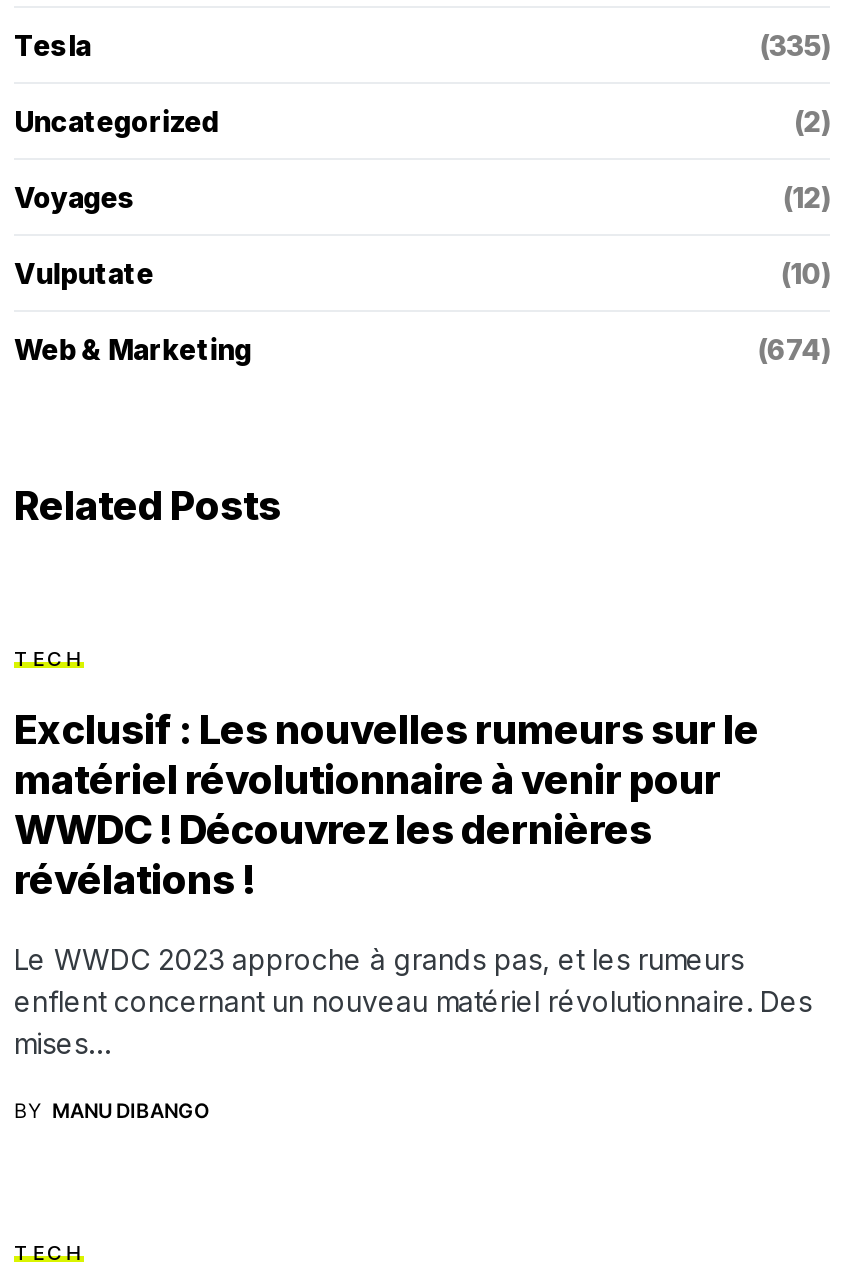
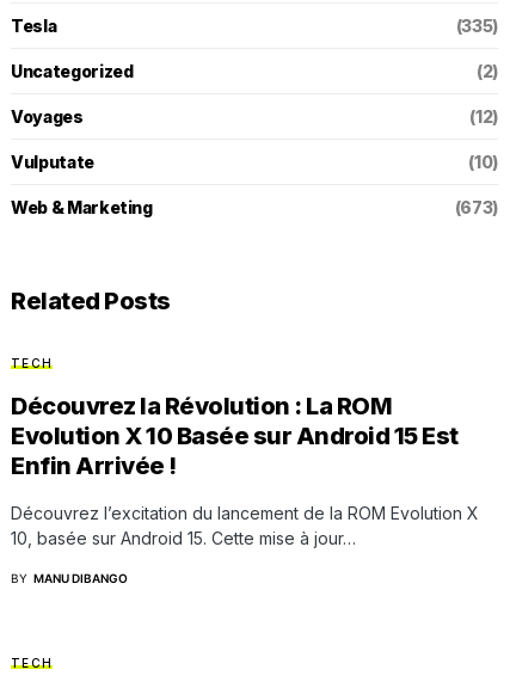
- (674)
+ (673)

- Exclusif : Les nouvelles rumeurs sur le
- matériel révolutionnaire à venir pour
- WWDC ! Découvrez les dernières
- révélations !
+ Découvrez la Révolution : La ROM
+ Evolution X 10 Basée sur Android 15 Est
+ Enfin Arrivée !

- Le WWDC 2023 approche à grands pas, et les rumeurs
- enflent concernant un nouveau matériel révolutionnaire. Des
- mises…
+ Découvrez l’excitation du lancement de la ROM Evolution X
+ 10, basée sur Android 15. Cette mise à jour…
